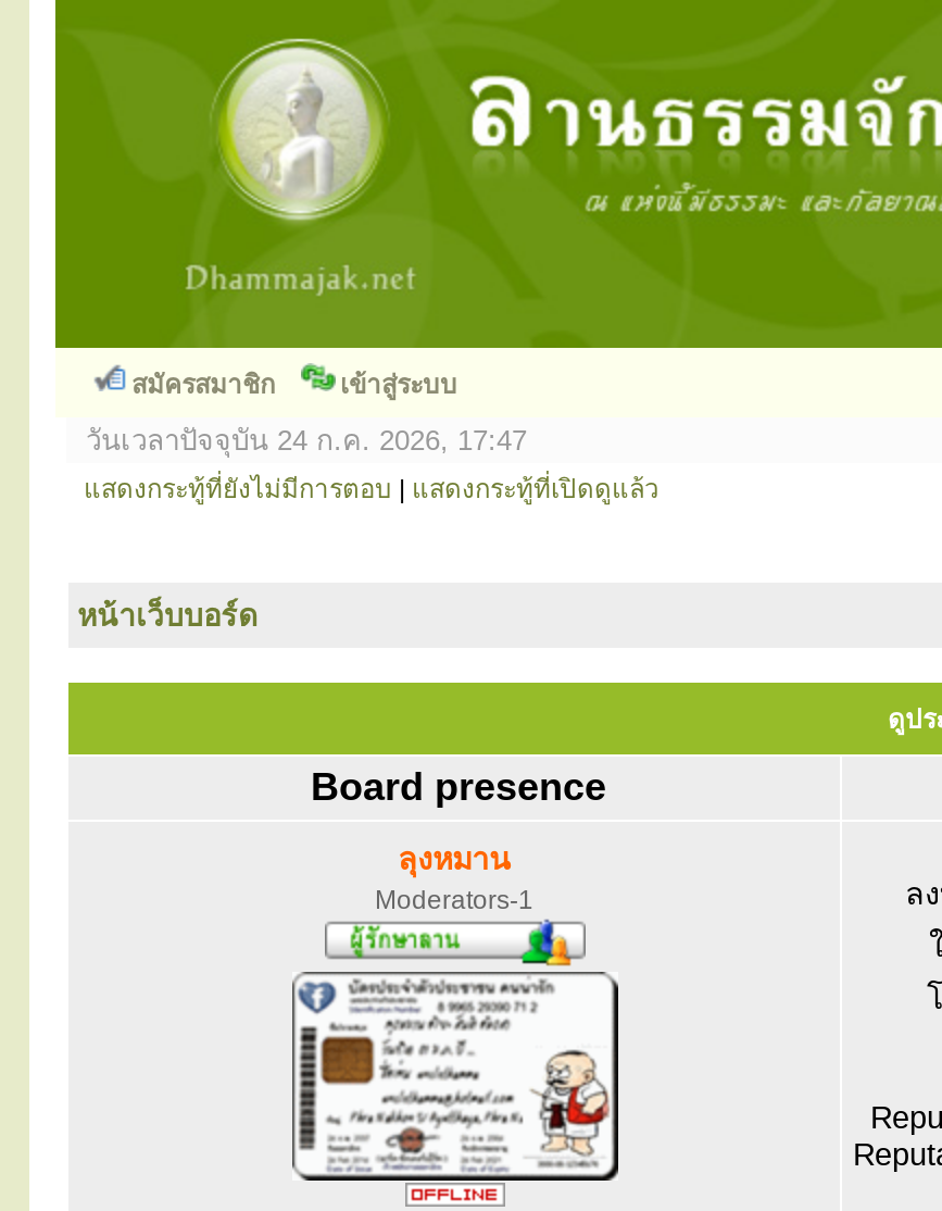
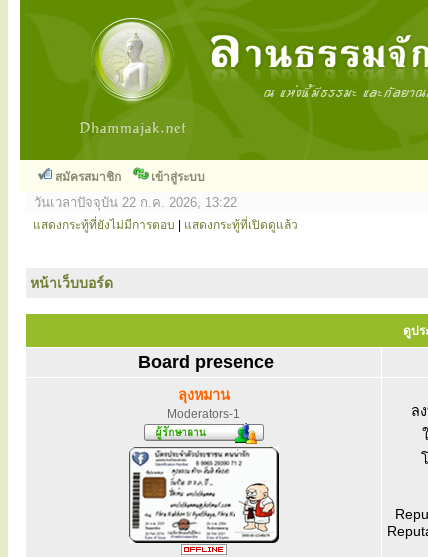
- วันเวลาปัจจุบัน 24 ก.ค. 2026, 17:47
+ วันเวลาปัจจุบัน 22 ก.ค. 2026, 13:22
